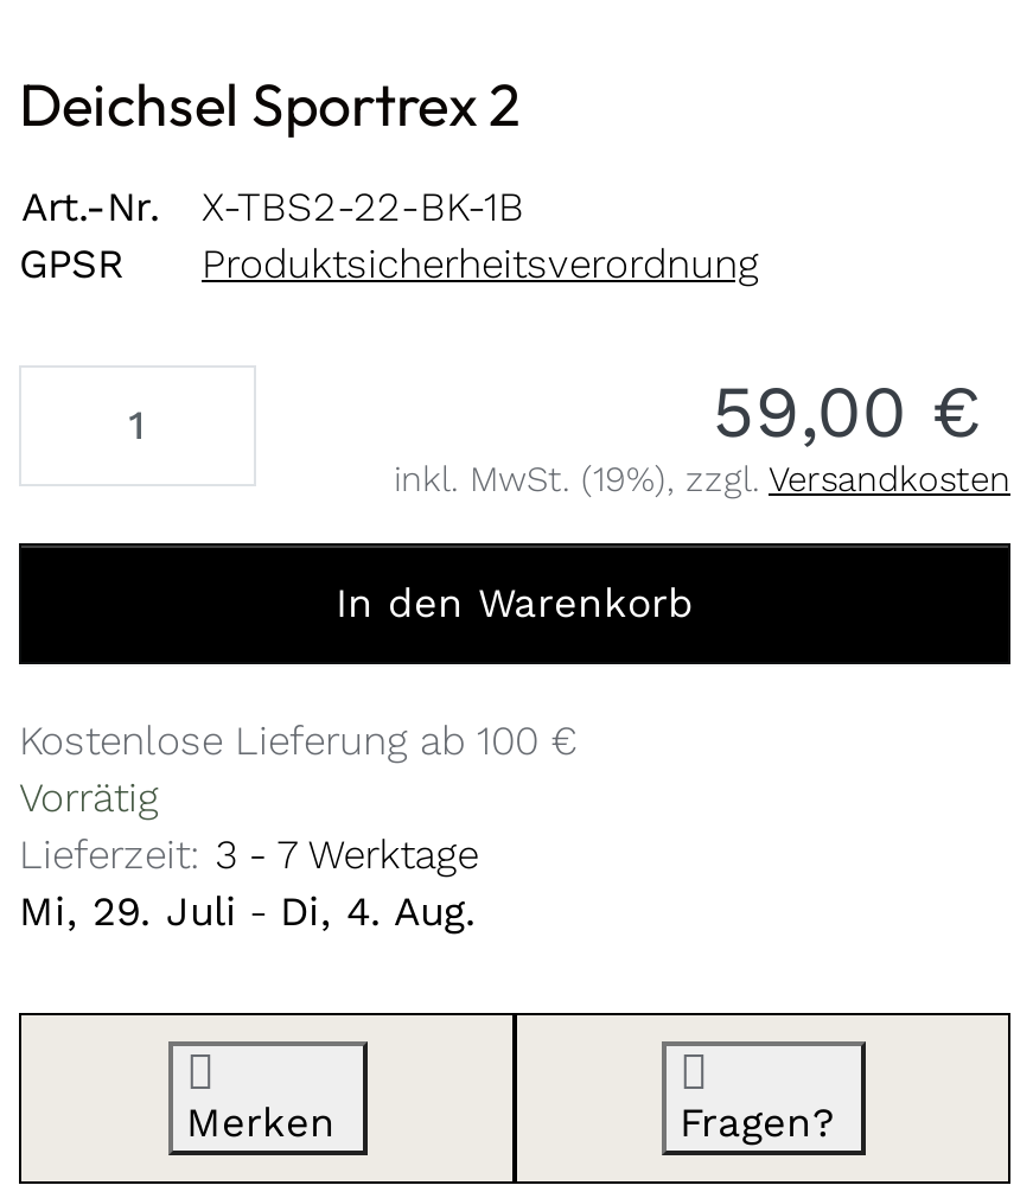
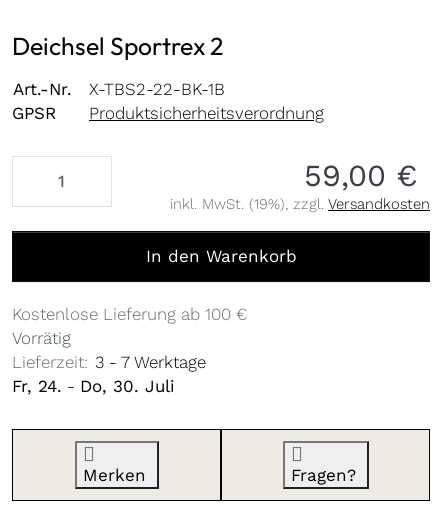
- Mi, 29. Juli - Di, 4. Aug.
+ Fr, 24. - Do, 30. Juli
